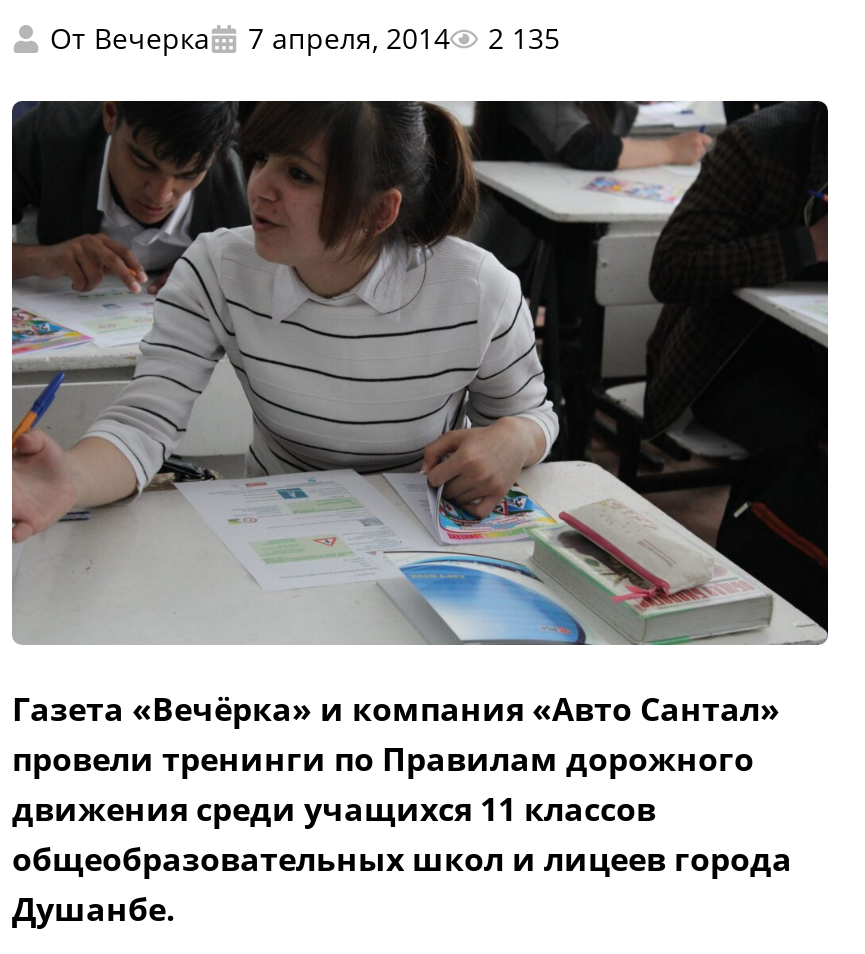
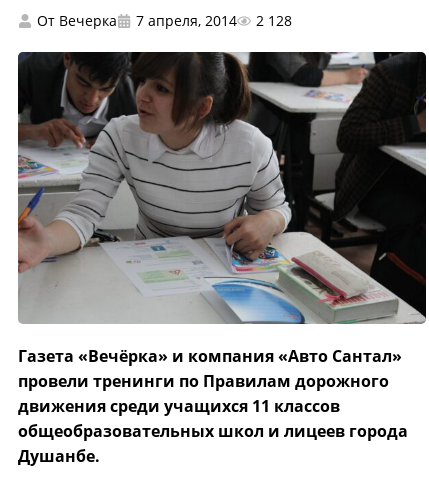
- От Вечерка 7 апреля, 2014 2 135
+ От Вечерка 7 апреля, 2014 2 128
